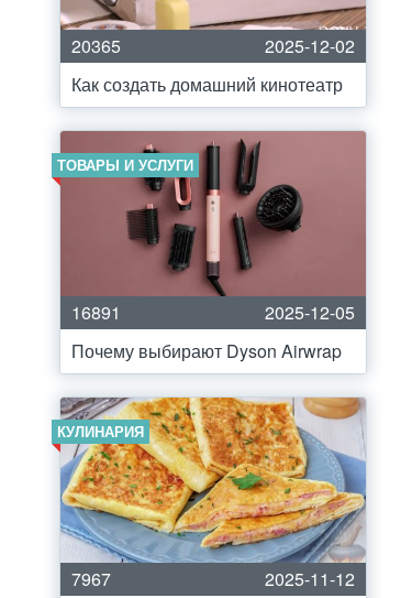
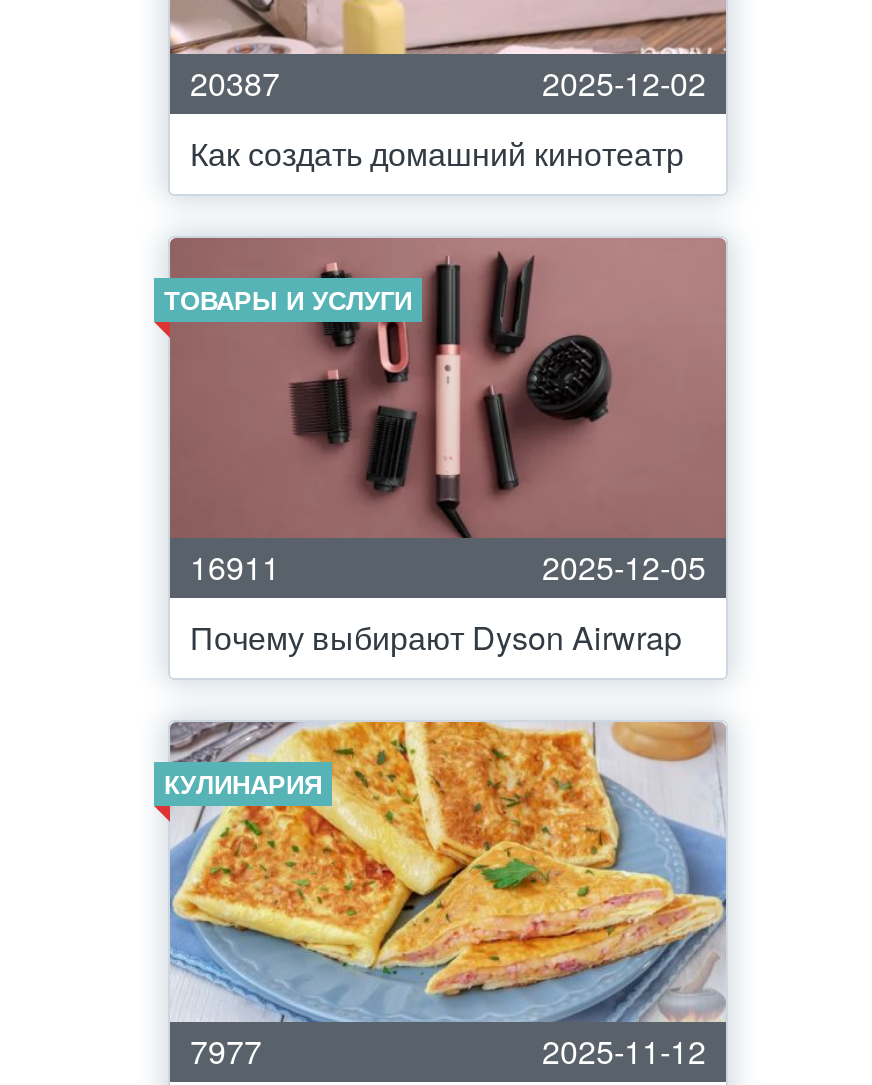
- 20365
+ 20387

- 16891
+ 16911

- 7967
+ 7977
